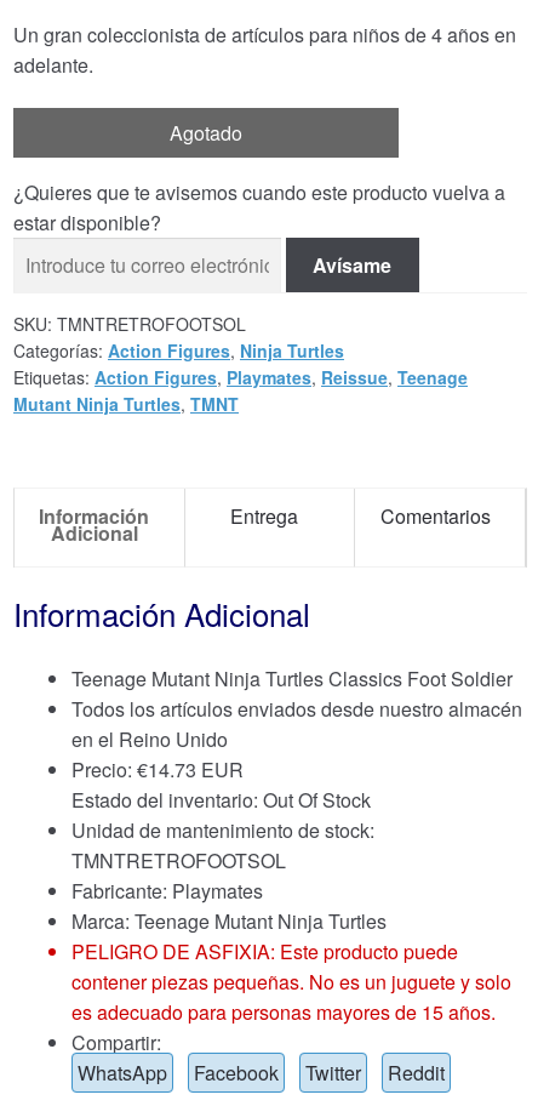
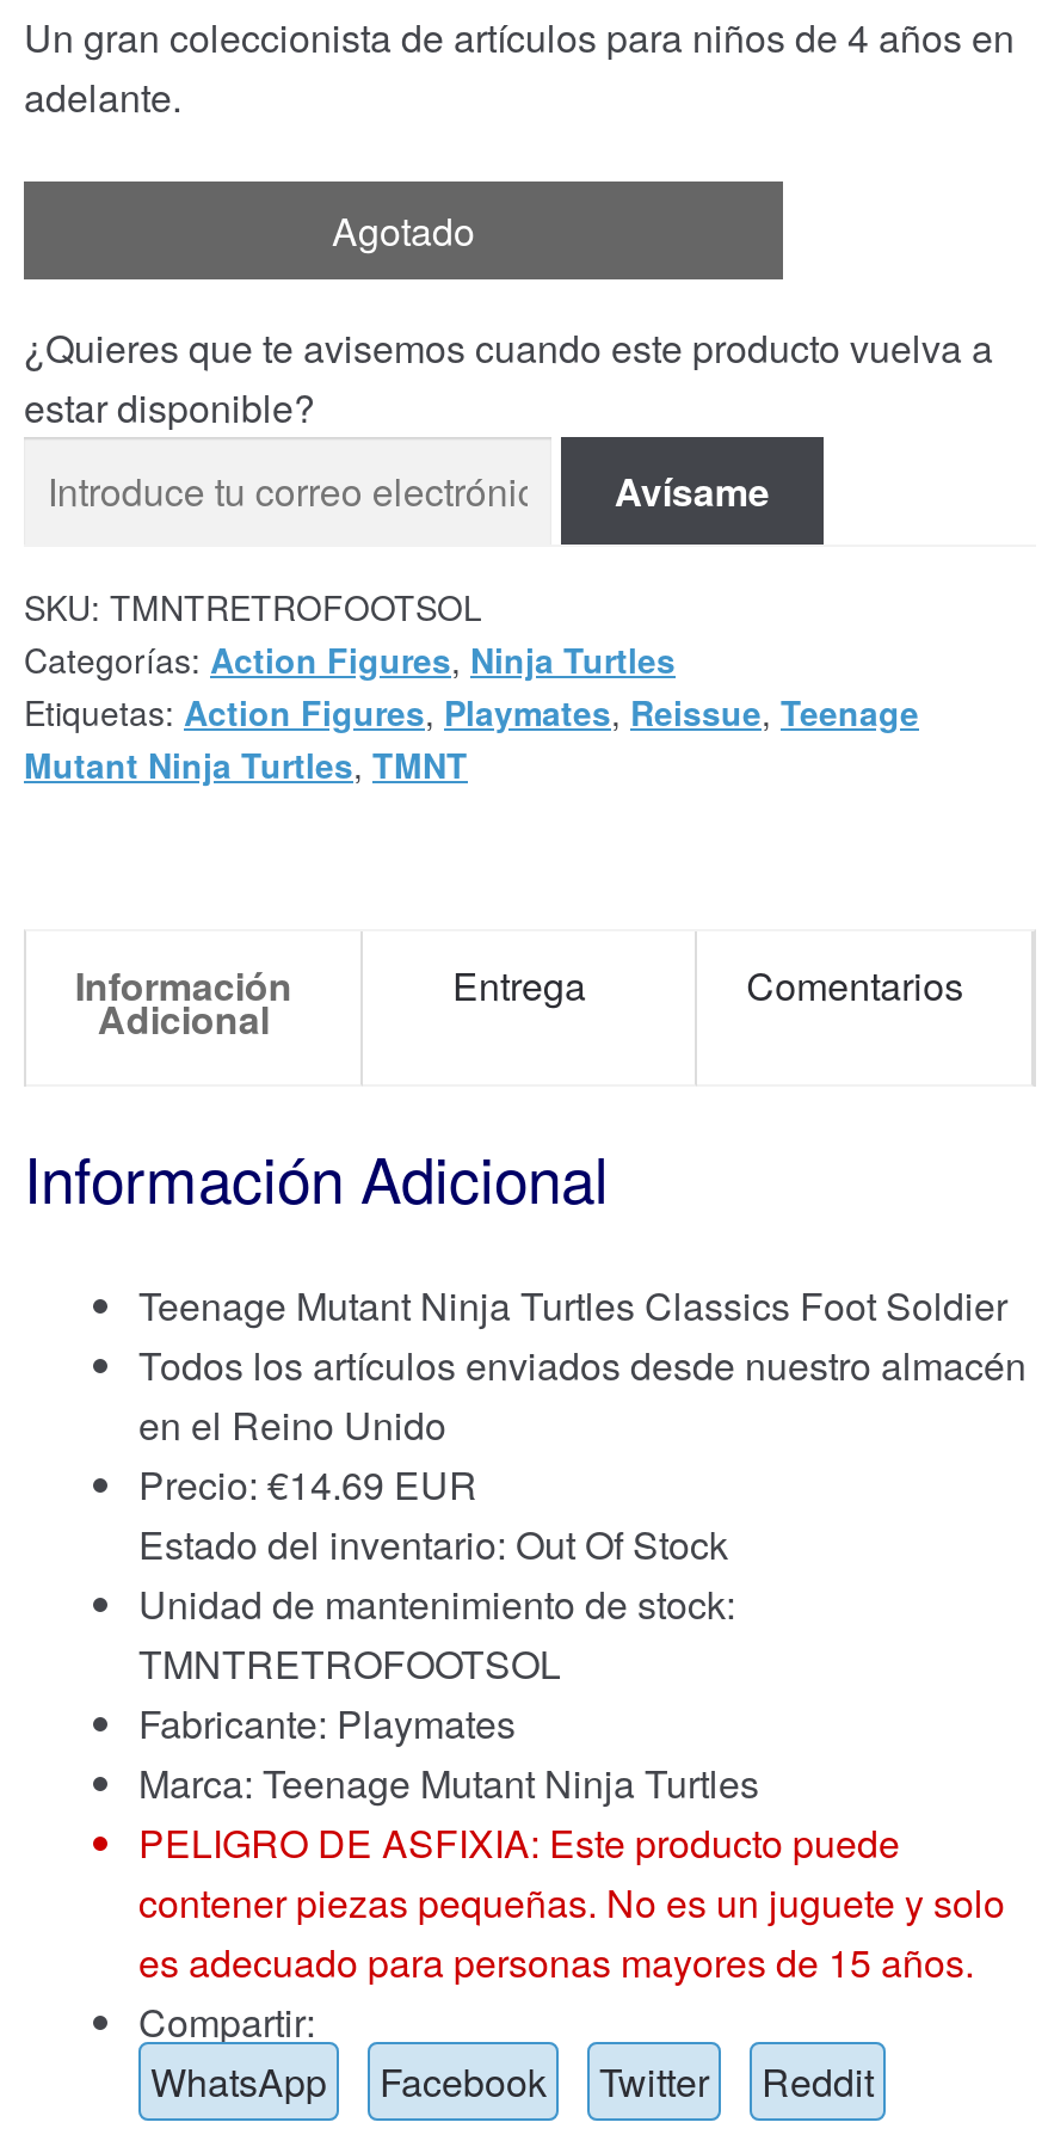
- Precio: €14.73 EUR
+ Precio: €14.69 EUR
